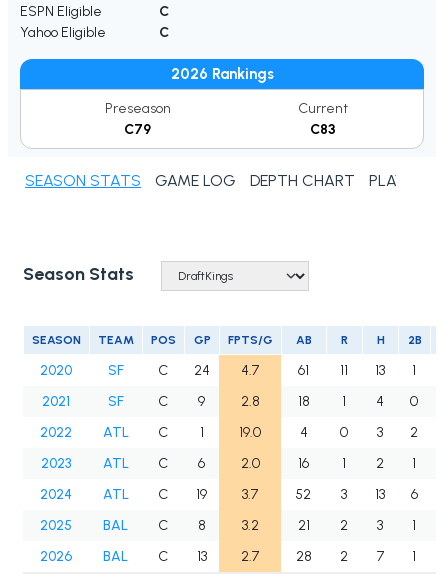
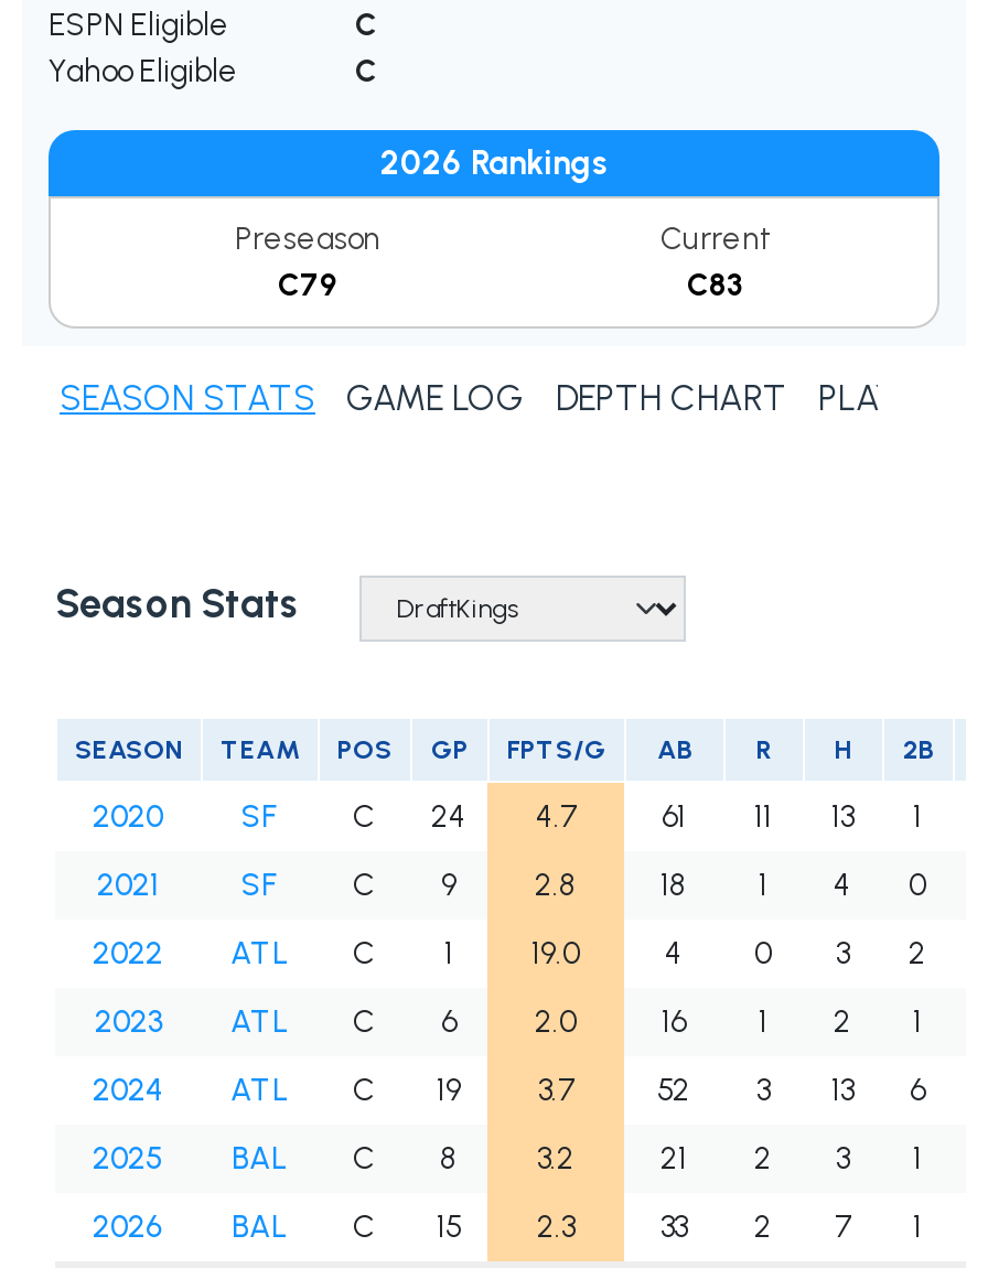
- 2026 BAL C 13
+ 2026 BAL C 15

- 2.7
+ 2.3

- 28
+ 33
